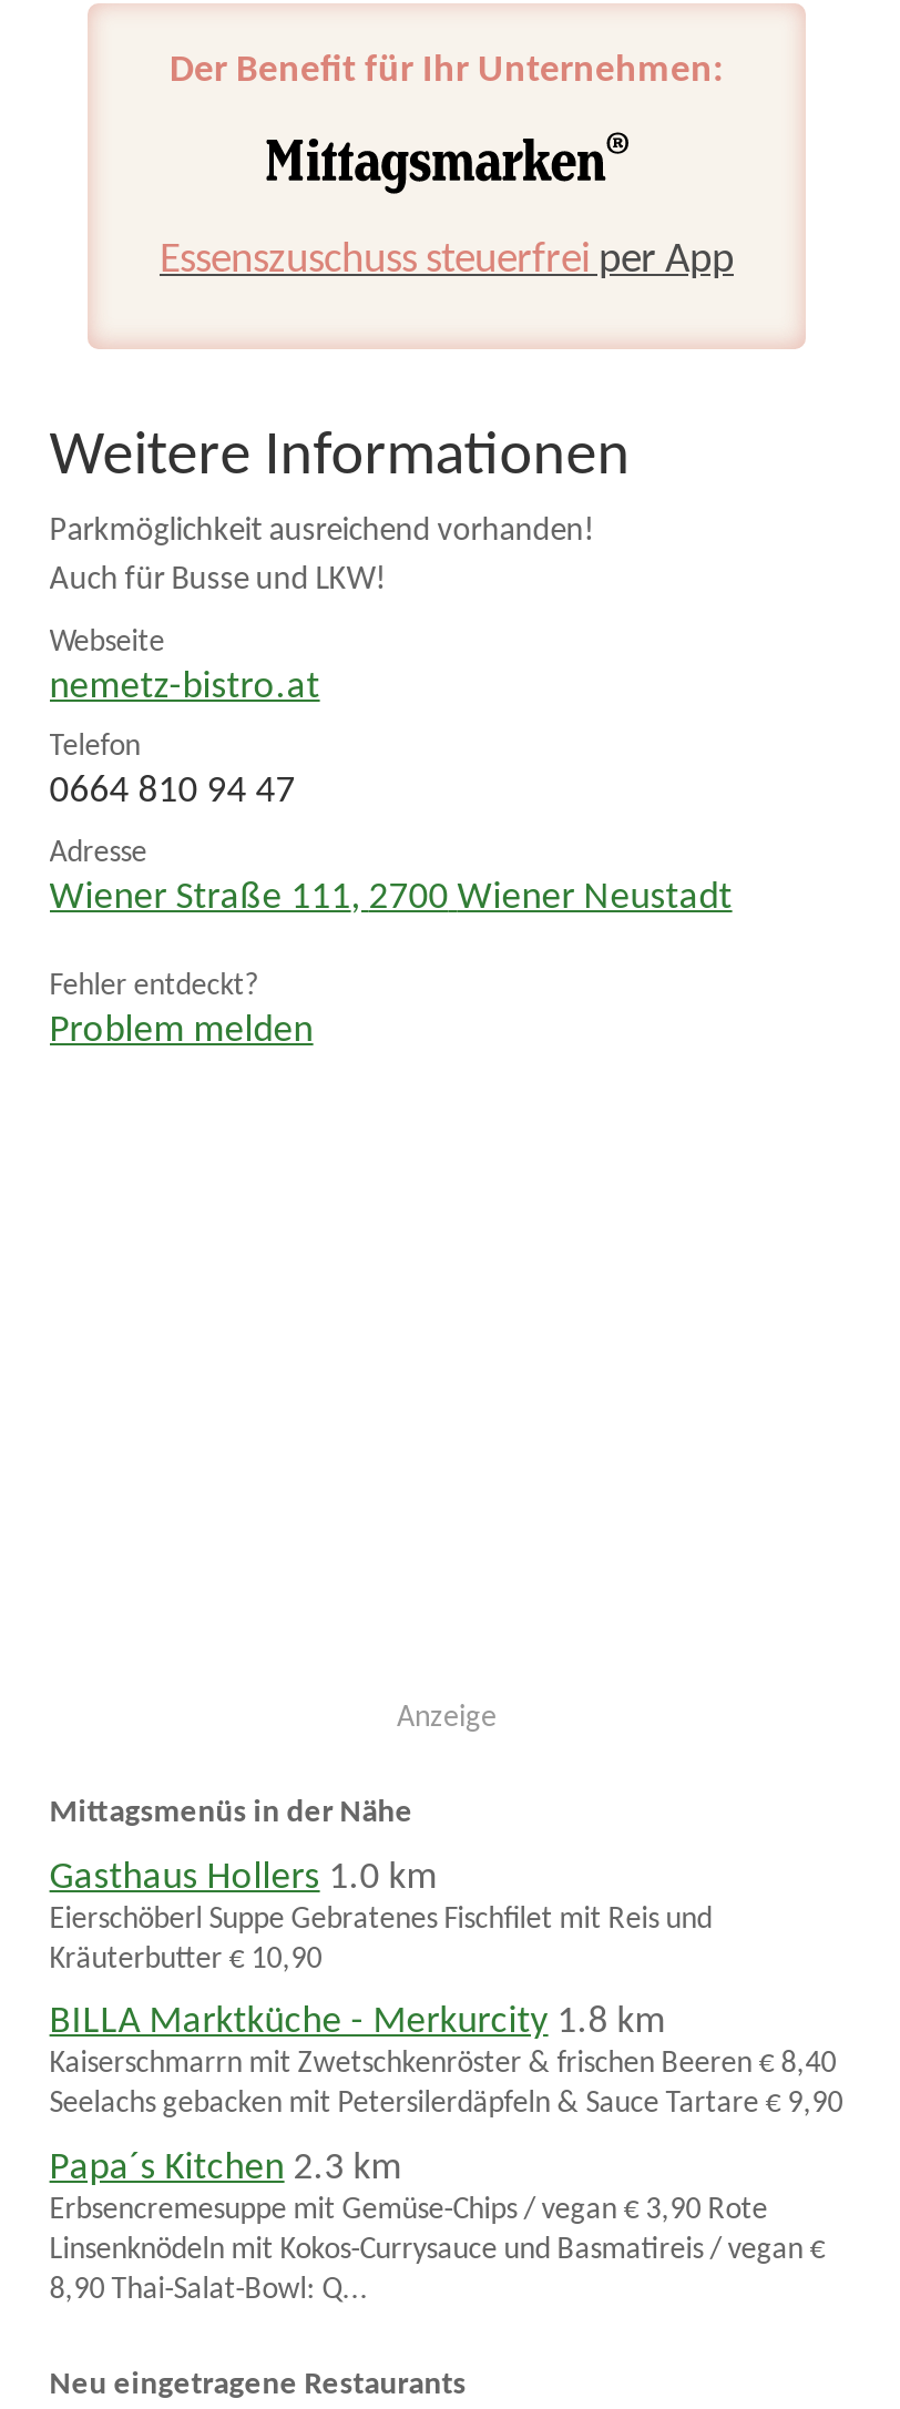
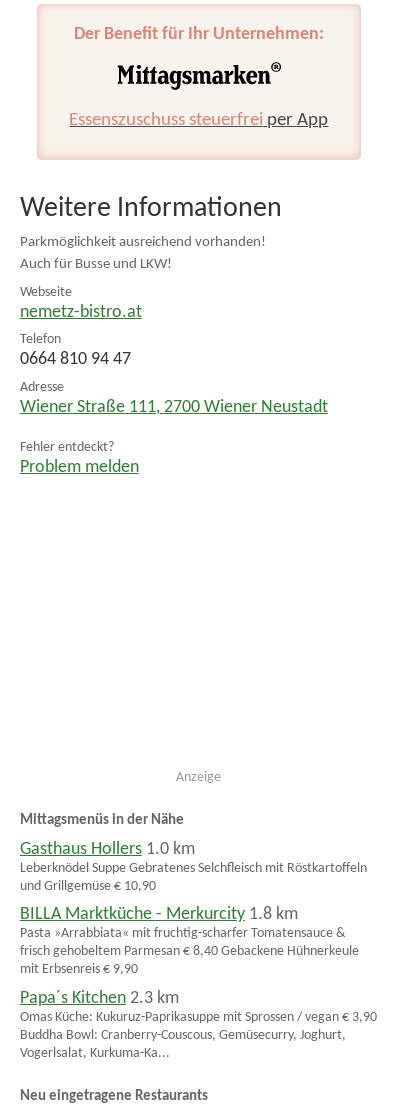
- Eierschöberl Suppe Gebratenes Fischfilet mit Reis und
- Kräuterbutter € 10,90
+ Leberknödel Suppe Gebratenes Selchfleisch mit Röstkartoffeln
+ und Grillgemüse € 10,90

- Kaiserschmarrn mit Zwetschkenröster & frischen Beeren € 8,40
- Seelachs gebacken mit Petersilerdäpfeln & Sauce Tartare € 9,90
+ Pasta »Arrabbiata« mit fruchtig-scharfer Tomatensauce &
+ frisch gehobeltem Parmesan € 8,40 Gebackene Hühnerkeule
+ mit Erbsenreis € 9,90

- Erbsencremesuppe mit Gemüse-Chips / vegan € 3,90 Rote
- Linsenknödeln mit Kokos-Currysauce und Basmatireis / vegan €
- 8,90 Thai-Salat-Bowl: Q...
+ Omas Küche: Kukuruz-Paprikasuppe mit Sprossen / vegan € 3,90
+ Buddha Bowl: Cranberry-Couscous, Gemüsecurry, Joghurt,
+ Vogerlsalat, Kurkuma-Ka...
